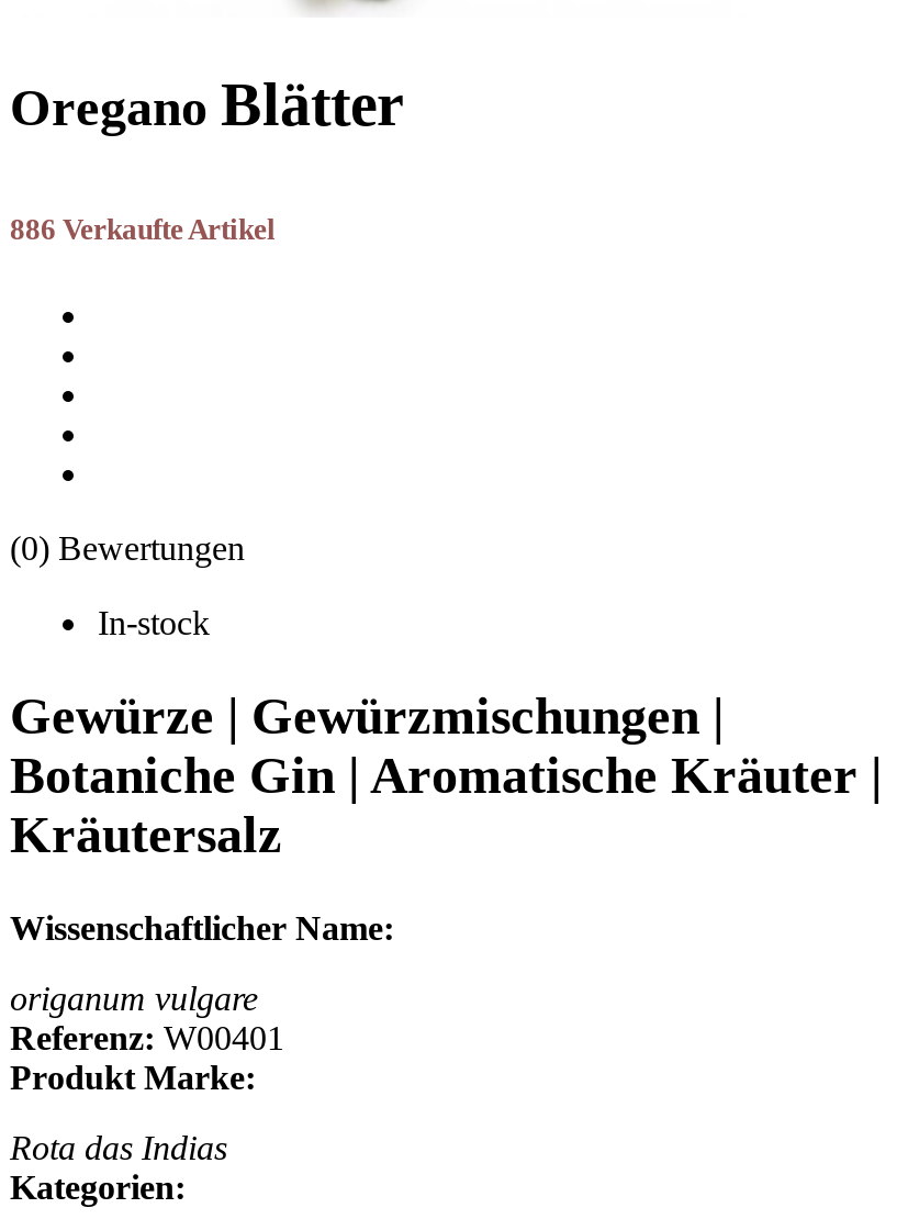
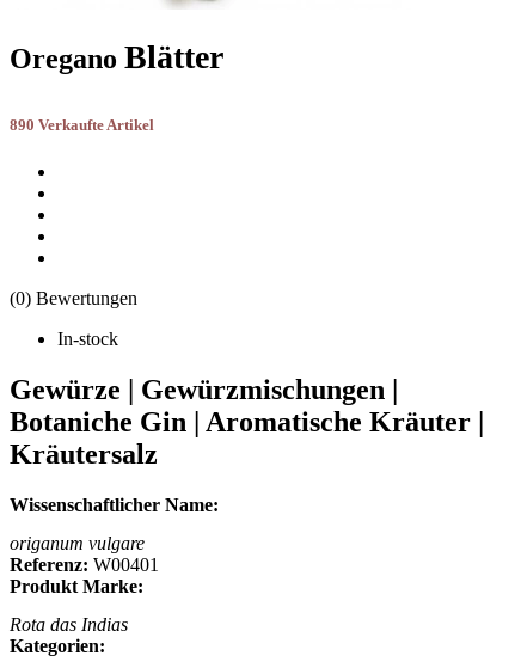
- 886 Verkaufte Artikel
+ 890 Verkaufte Artikel
